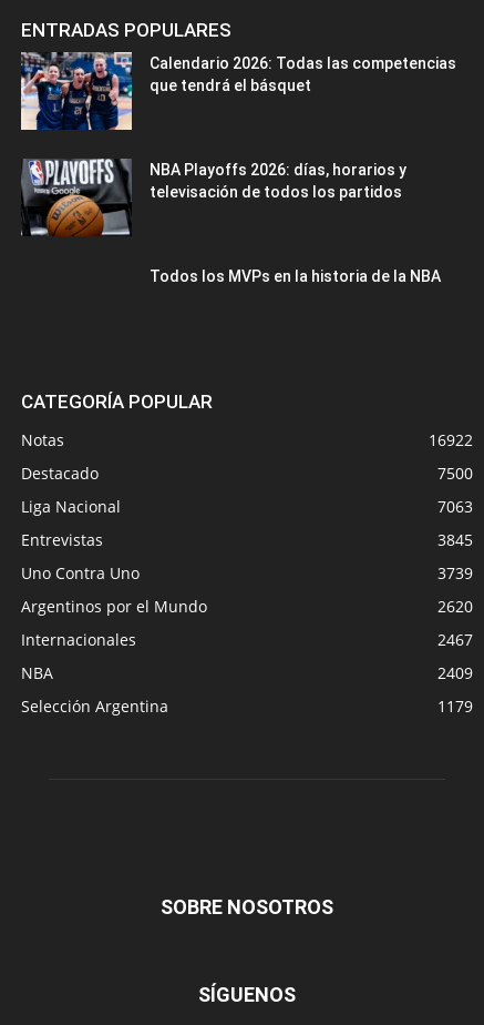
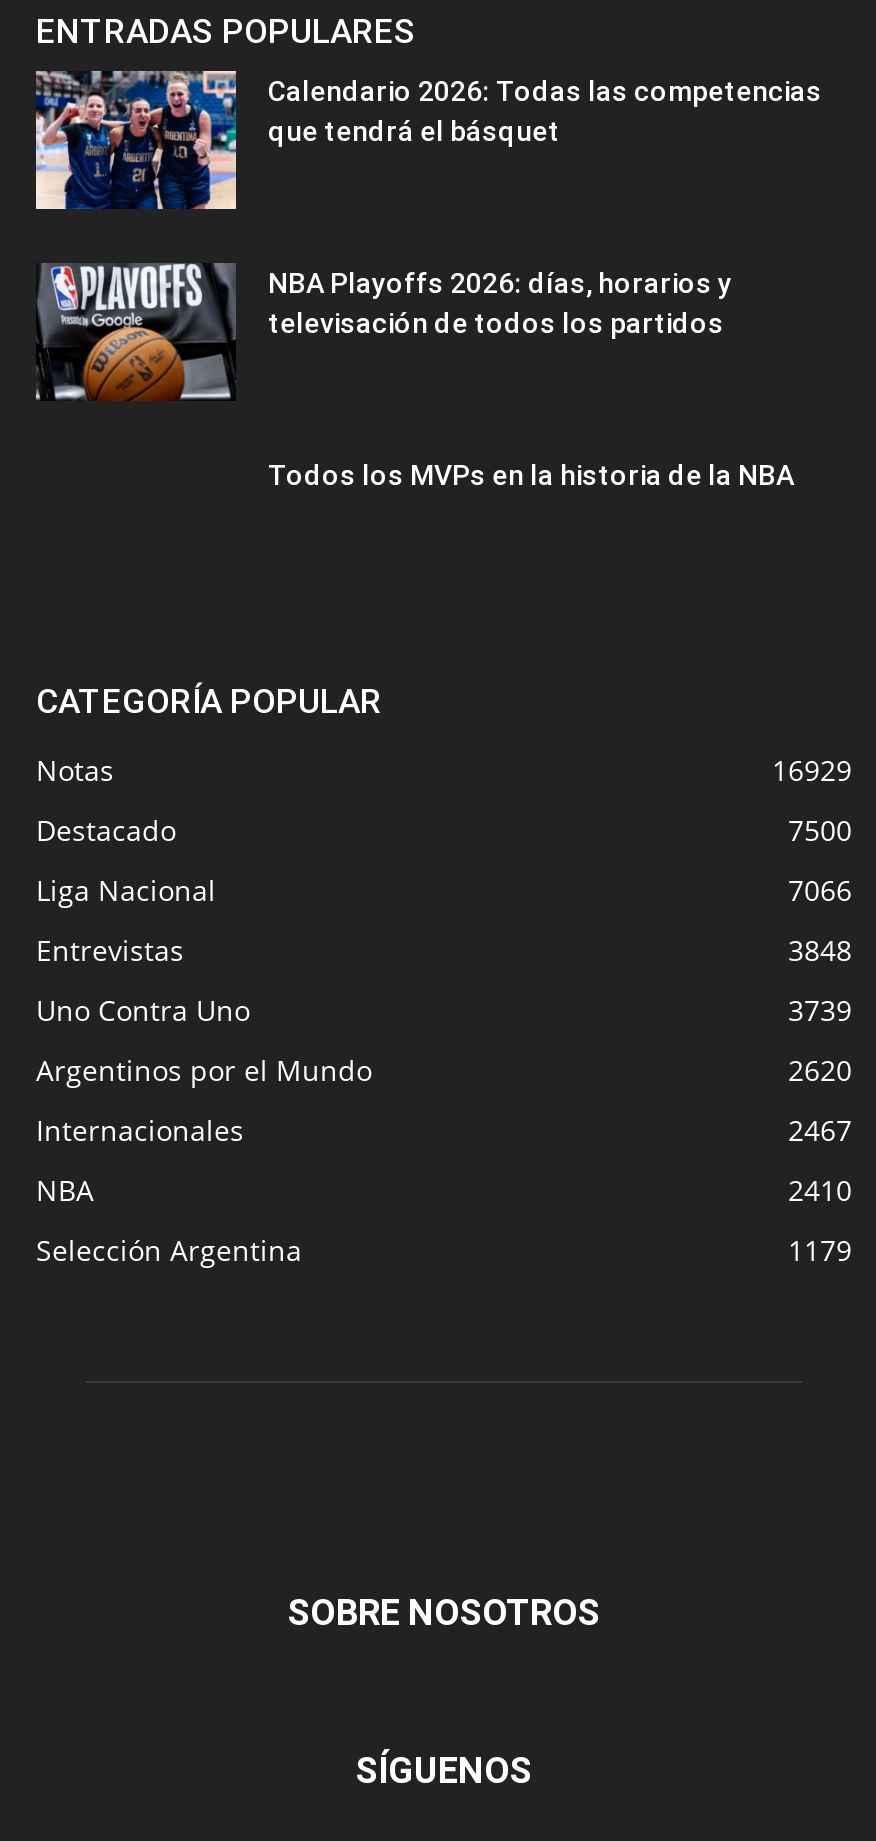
- 16922
+ 16929

- 7063
+ 7066

- 3845
+ 3848

- 2409
+ 2410
